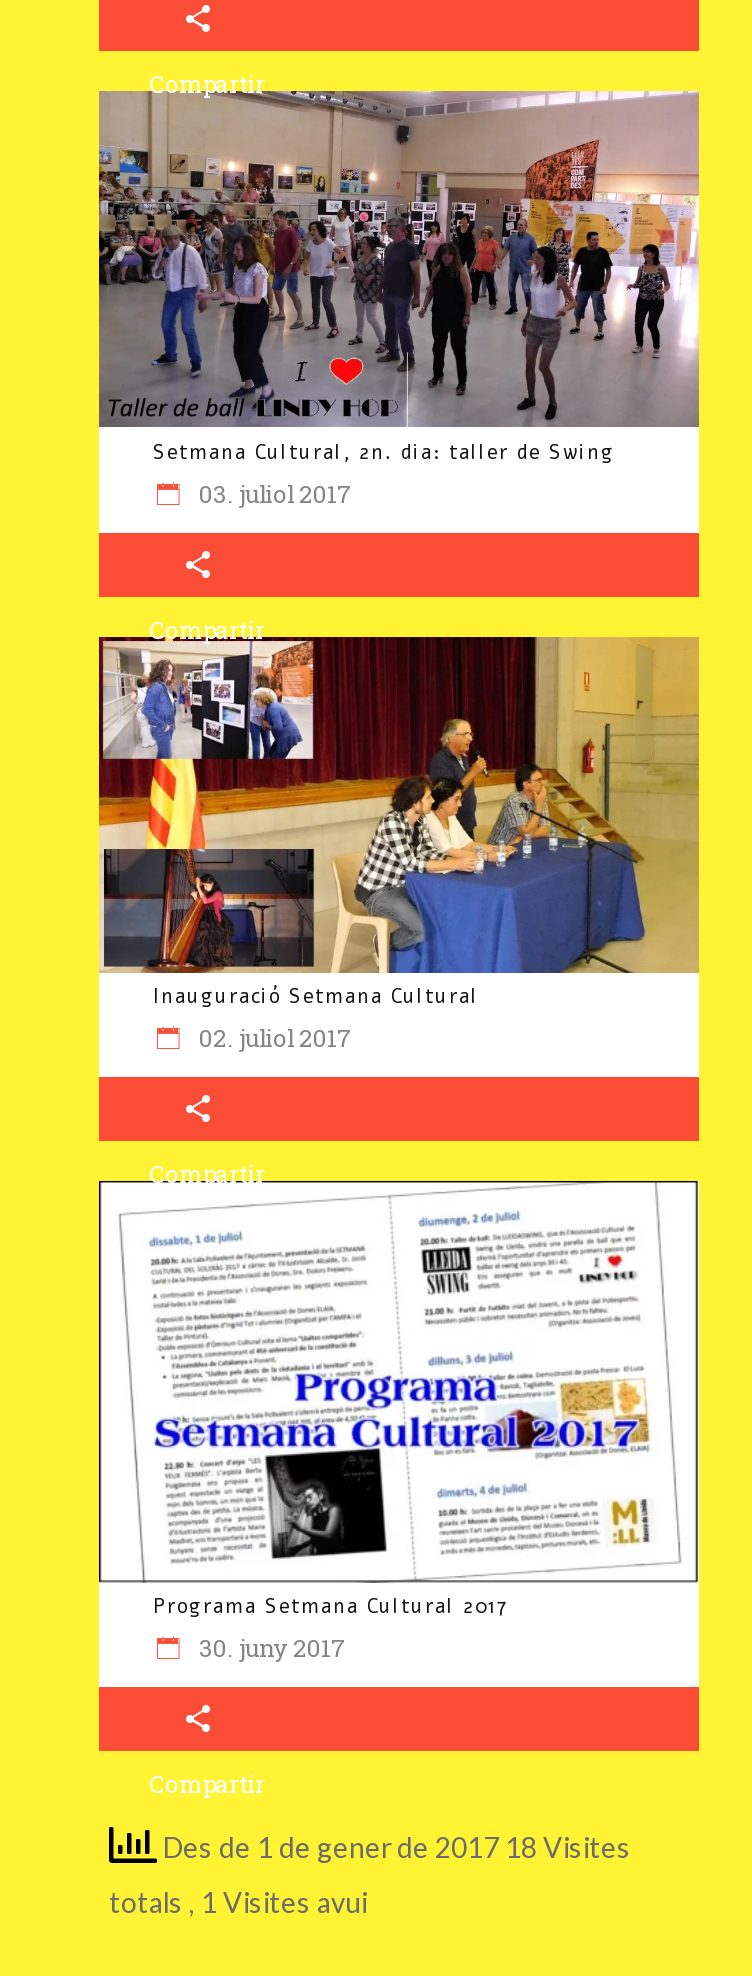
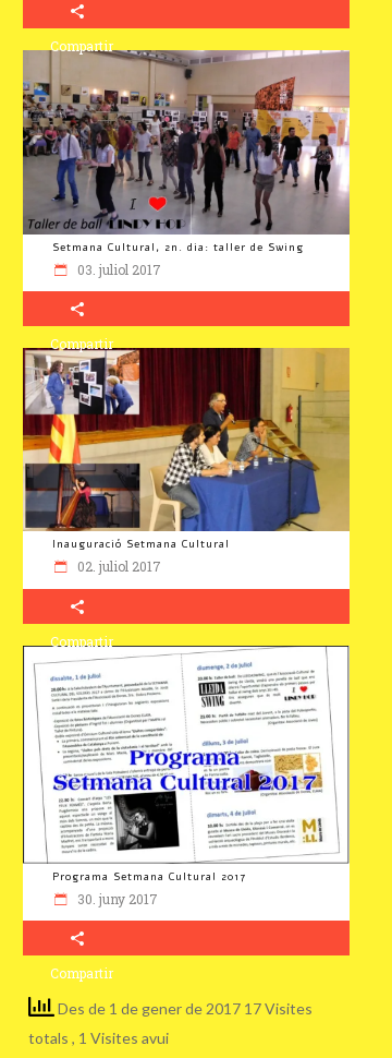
- Des de 1 de gener de 2017 18 Visites
+ Des de 1 de gener de 2017 17 Visites
